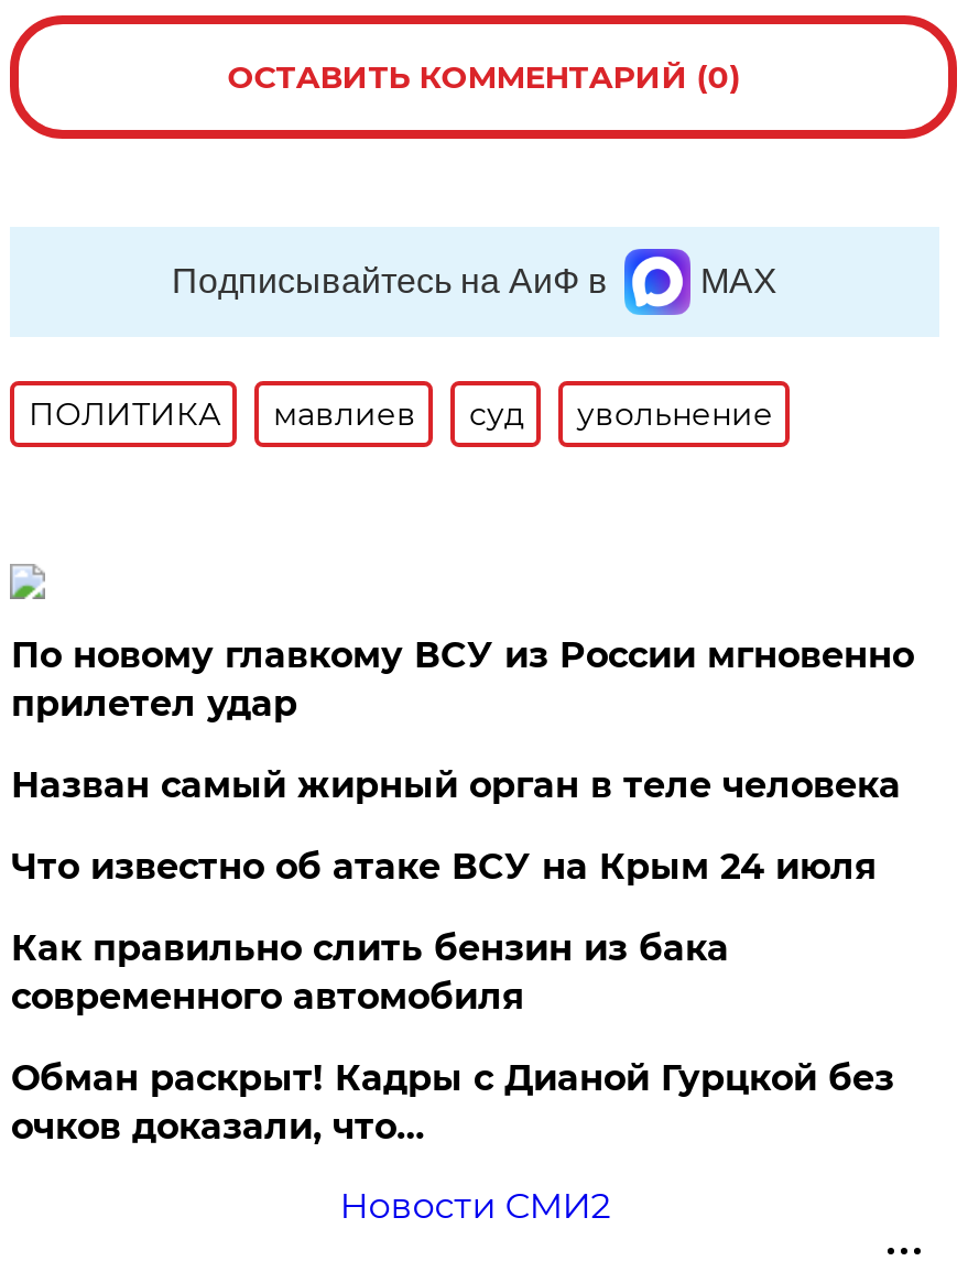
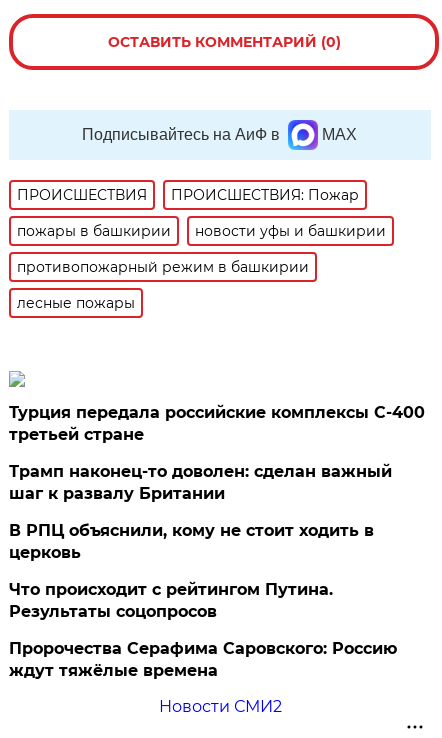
- ПОЛИТИКА
- мавлиев
- суд
- увольнение
+ ПРОИСШЕСТВИЯ
+ ПРОИСШЕСТВИЯ: Пожар
+ пожары в башкирии
+ новости уфы и башкирии
+ противопожарный режим в башкирии
+ лесные пожары

- По новому главкому ВСУ из России мгновенно
- прилетел удар
- Назван самый жирный орган в теле человека
- Что известно об атаке ВСУ на Крым 24 июля
- Как правильно слить бензин из бака
- современного автомобиля
- Обман раскрыт! Кадры с Дианой Гурцкой без
- очков доказали, что…
+ Турция передала российские комплексы С-400
+ третьей стране
+ Трамп наконец-то доволен: сделан важный
+ шаг к развалу Британии
+ В РПЦ объяснили, кому не стоит ходить в
+ церковь
+ Что происходит с рейтингом Путина.
+ Результаты соцопросов
+ Пророчества Серафима Саровского: Россию
+ ждут тяжёлые времена
